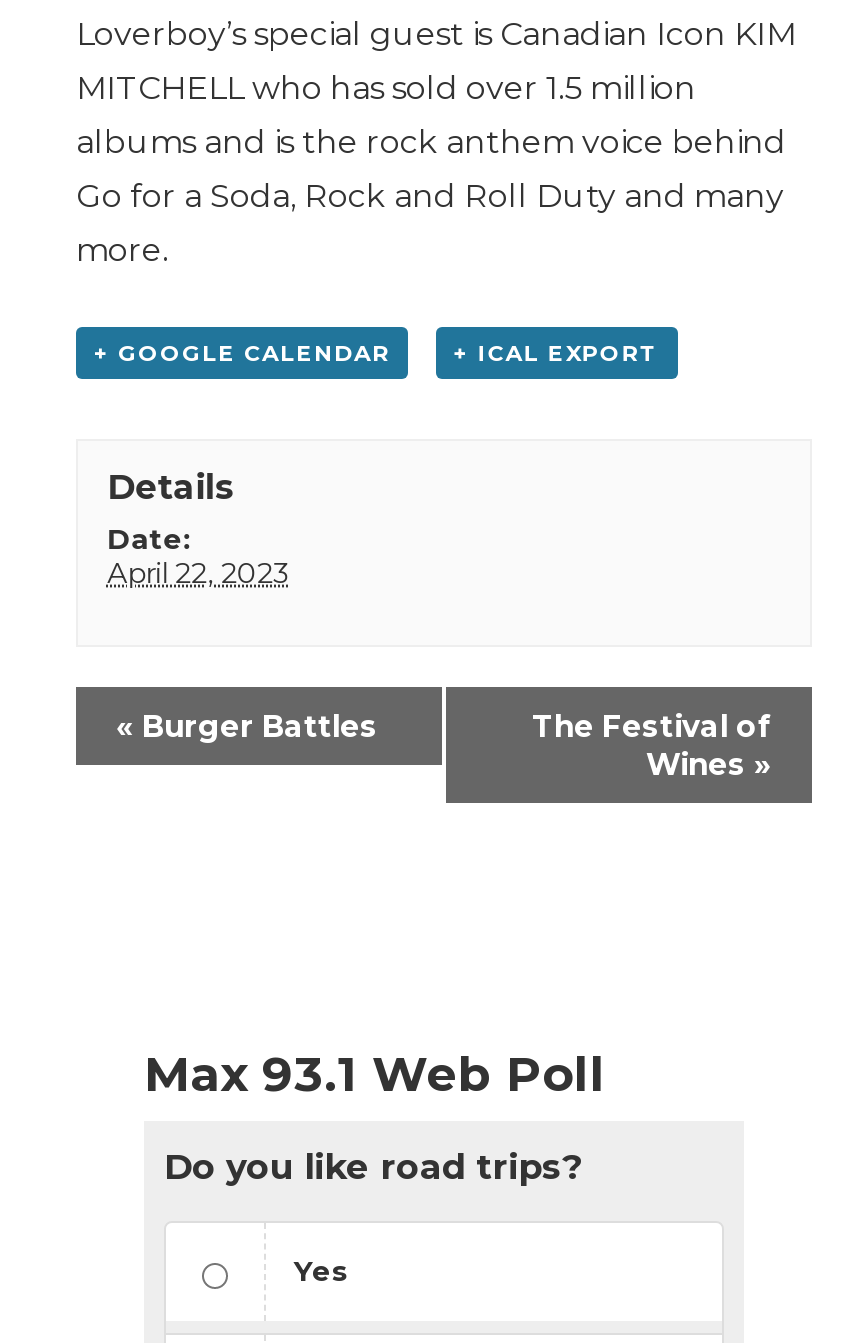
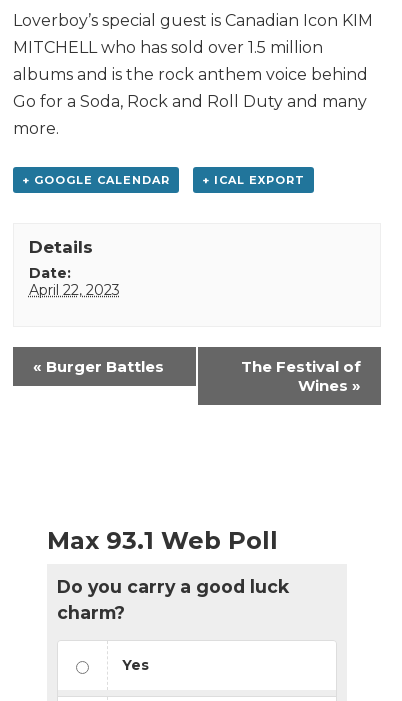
- Do you like road trips?
+ Do you carry a good luck
+ charm?
